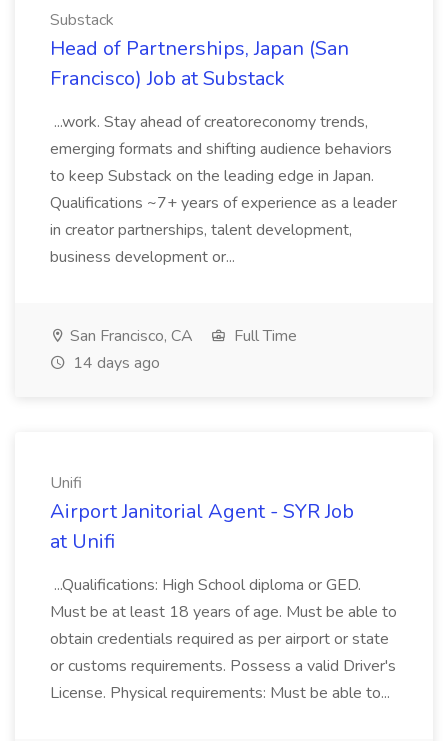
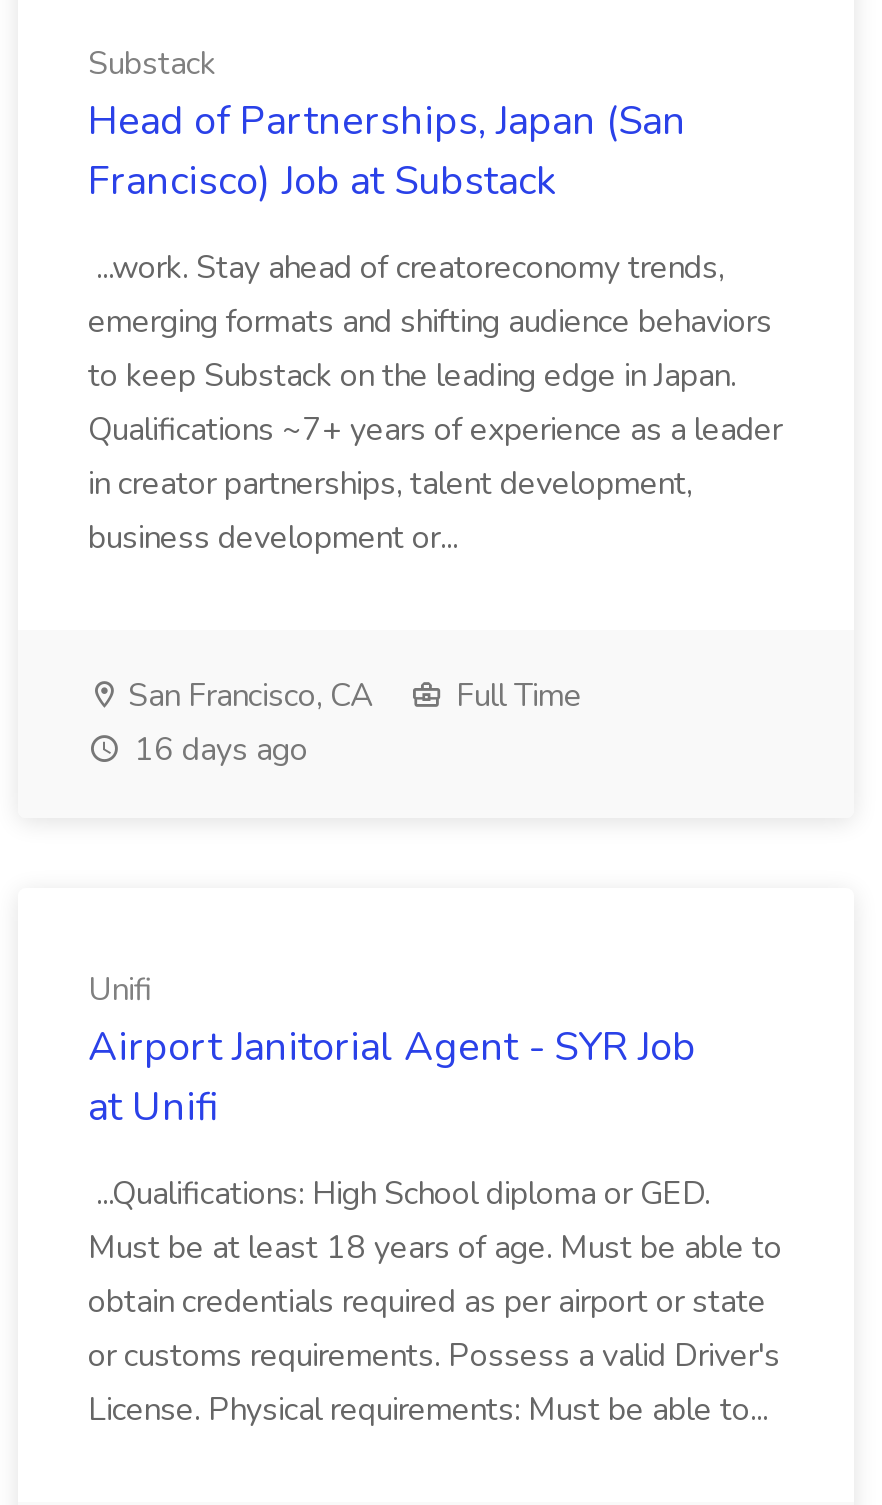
- 14 days ago
+ 16 days ago
